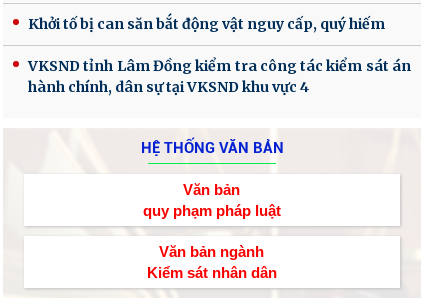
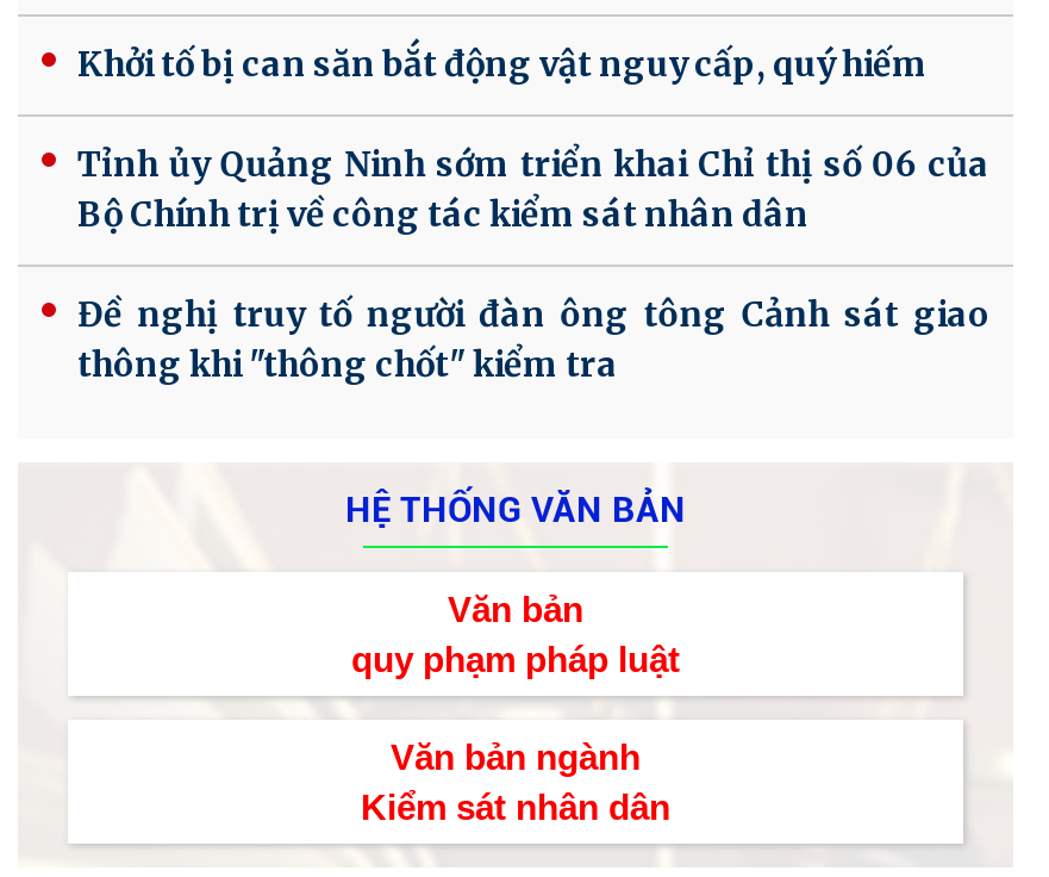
- VKSND tỉnh Lâm Đồng kiểm tra công tác kiểm sát án
- hành chính, dân sự tại VKSND khu vực 4
+ Tỉnh ủy Quảng Ninh sớm triển khai Chỉ thị số 06 của
+ Bộ Chính trị về công tác kiểm sát nhân dân
+ Đề nghị truy tố người đàn ông tông Cảnh sát giao
+ thông khi "thông chốt" kiểm tra
